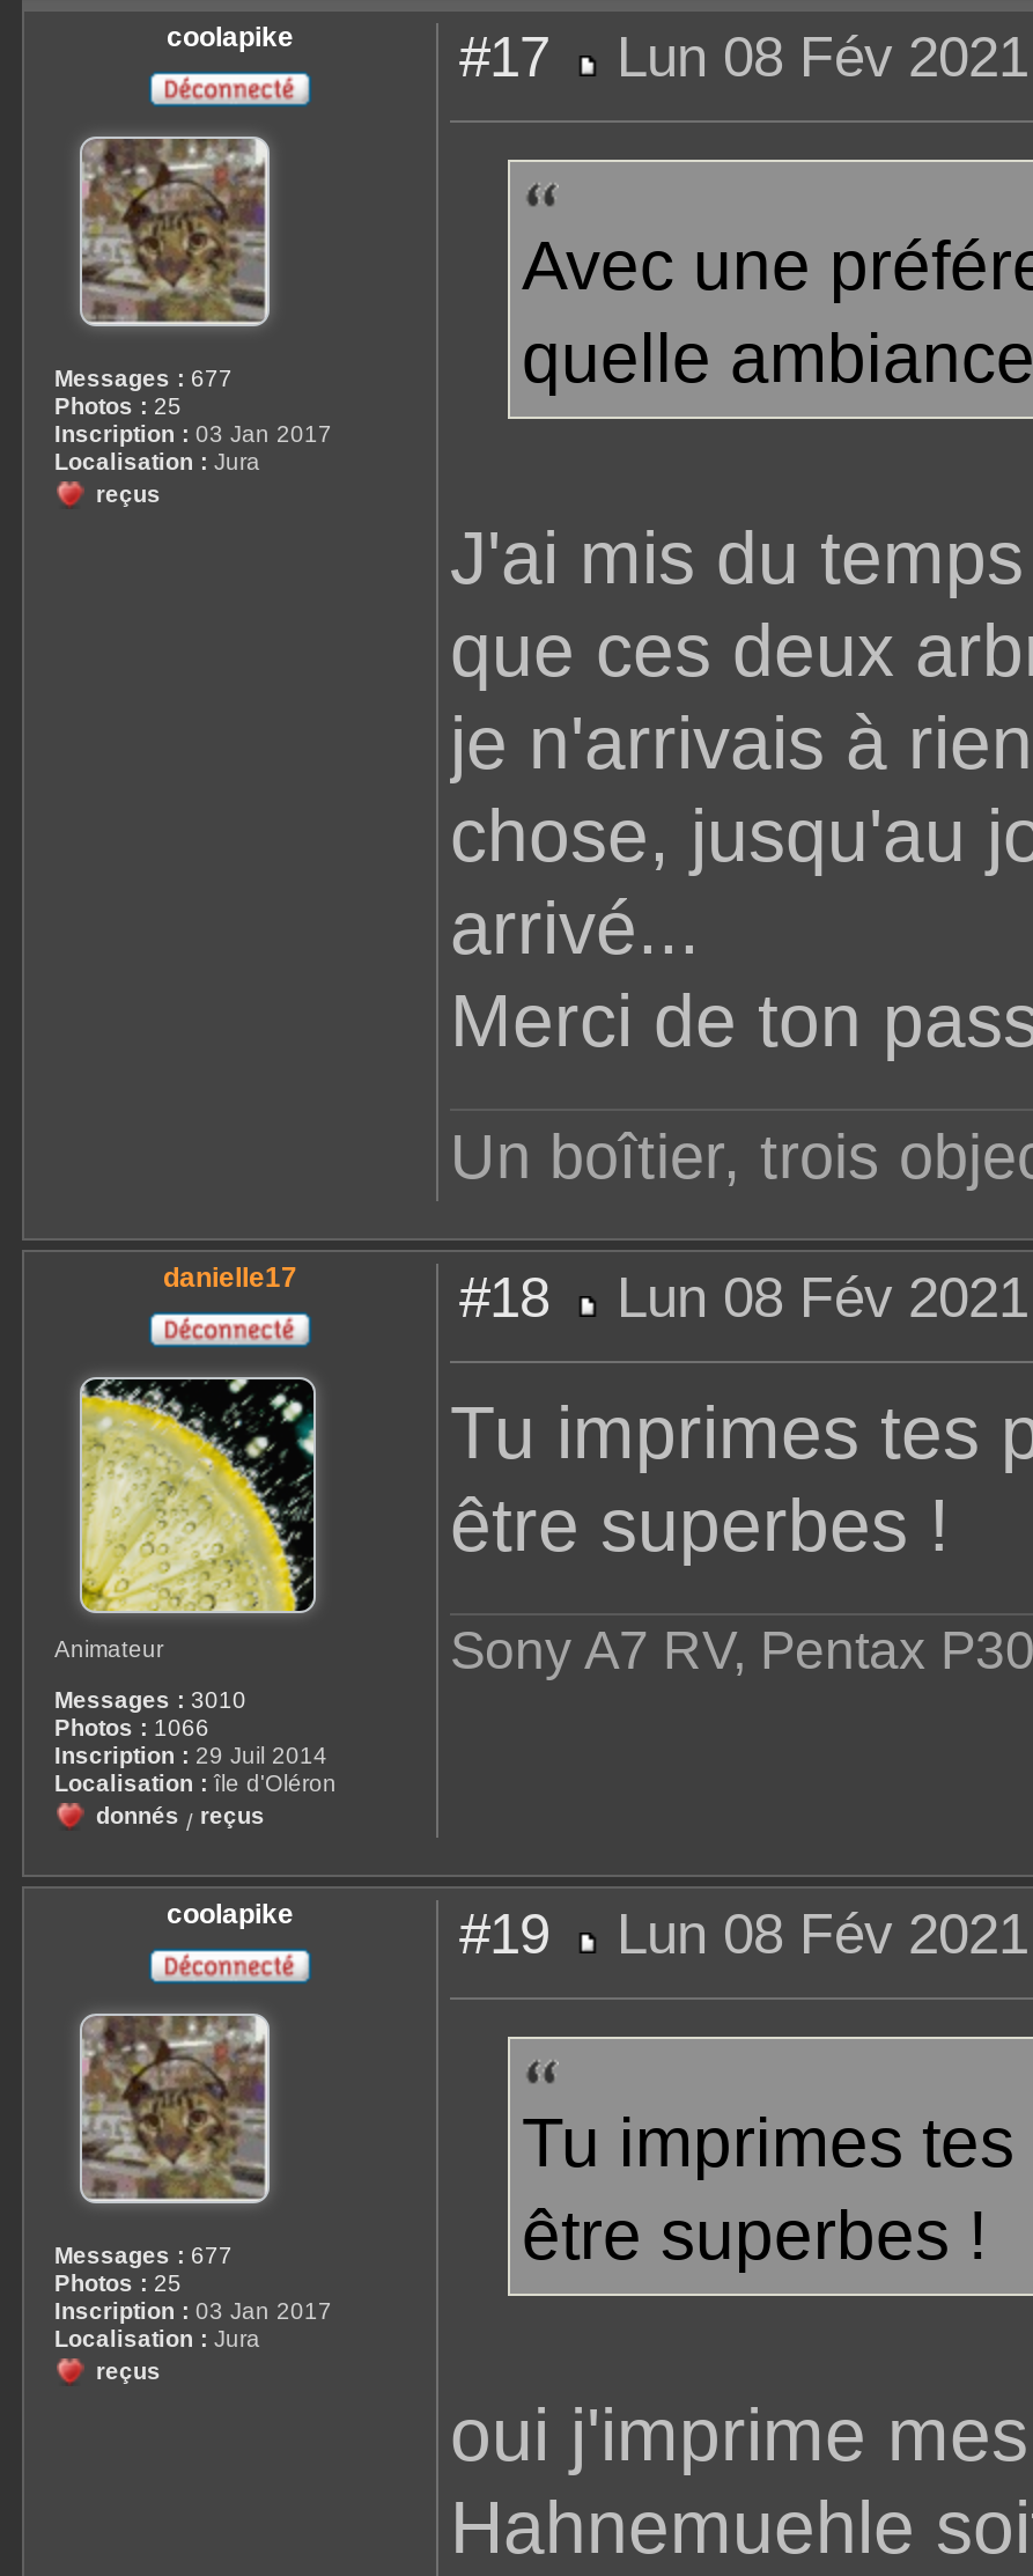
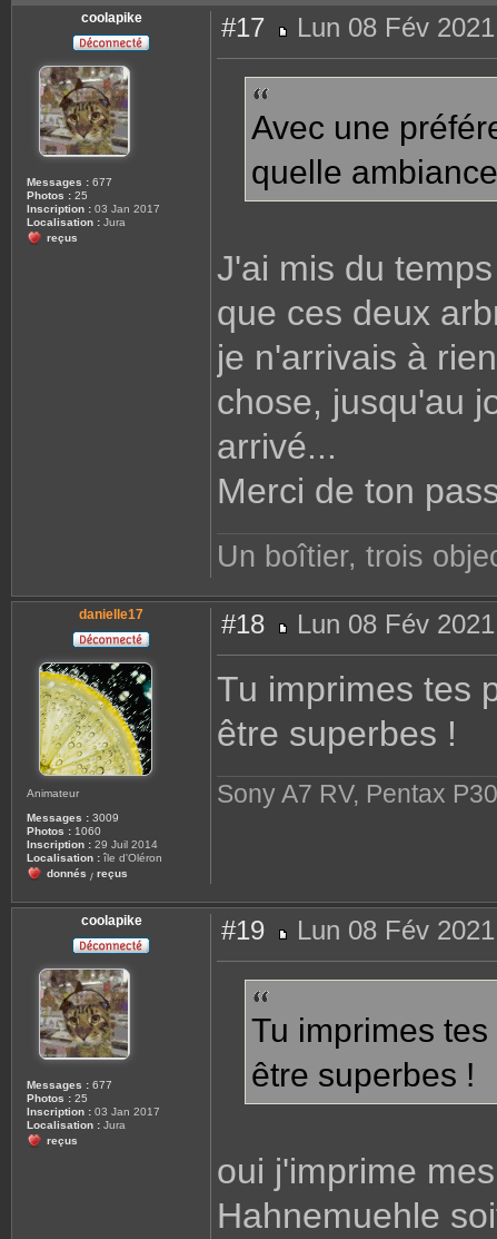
- Messages : 3010
+ Messages : 3009

- Photos : 1066
+ Photos : 1060
